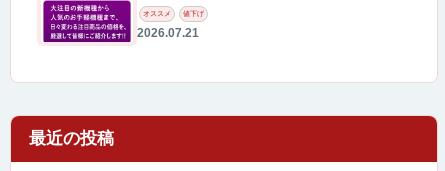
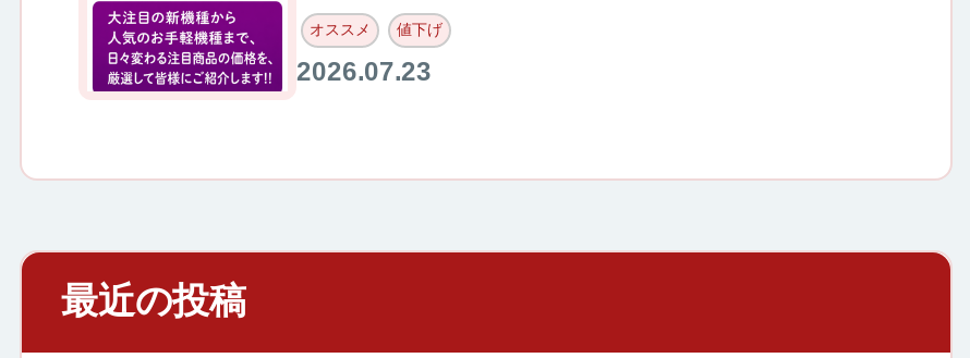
- 2026.07.21
+ 2026.07.23
